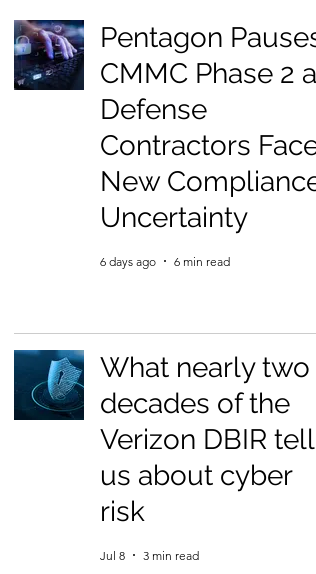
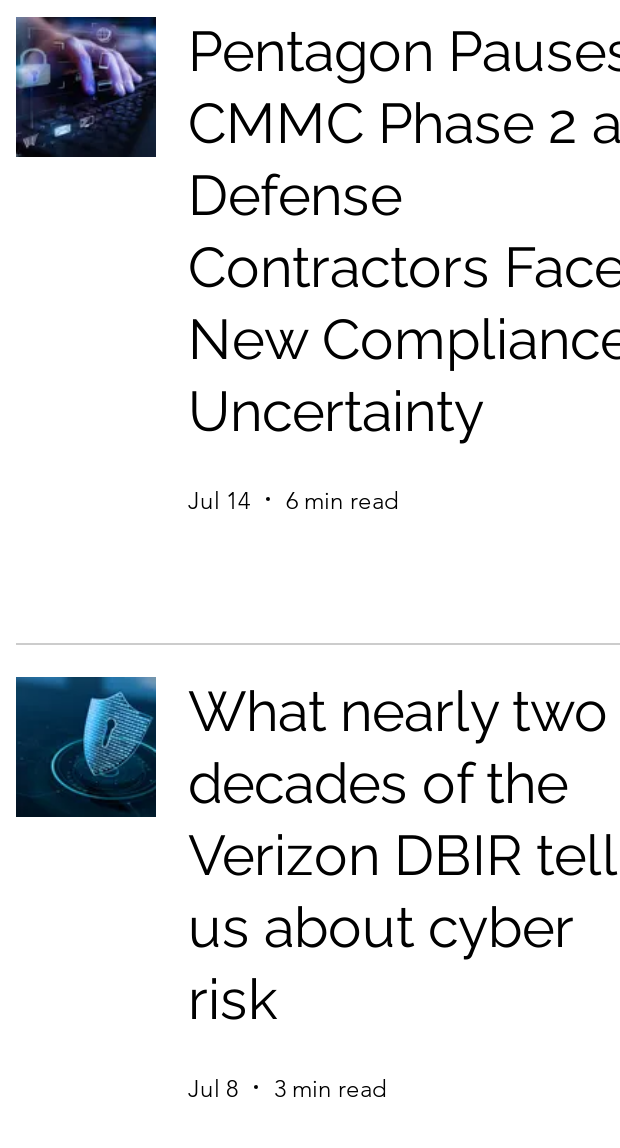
- 6 days ago 6 min read
+ Jul 14 6 min read
